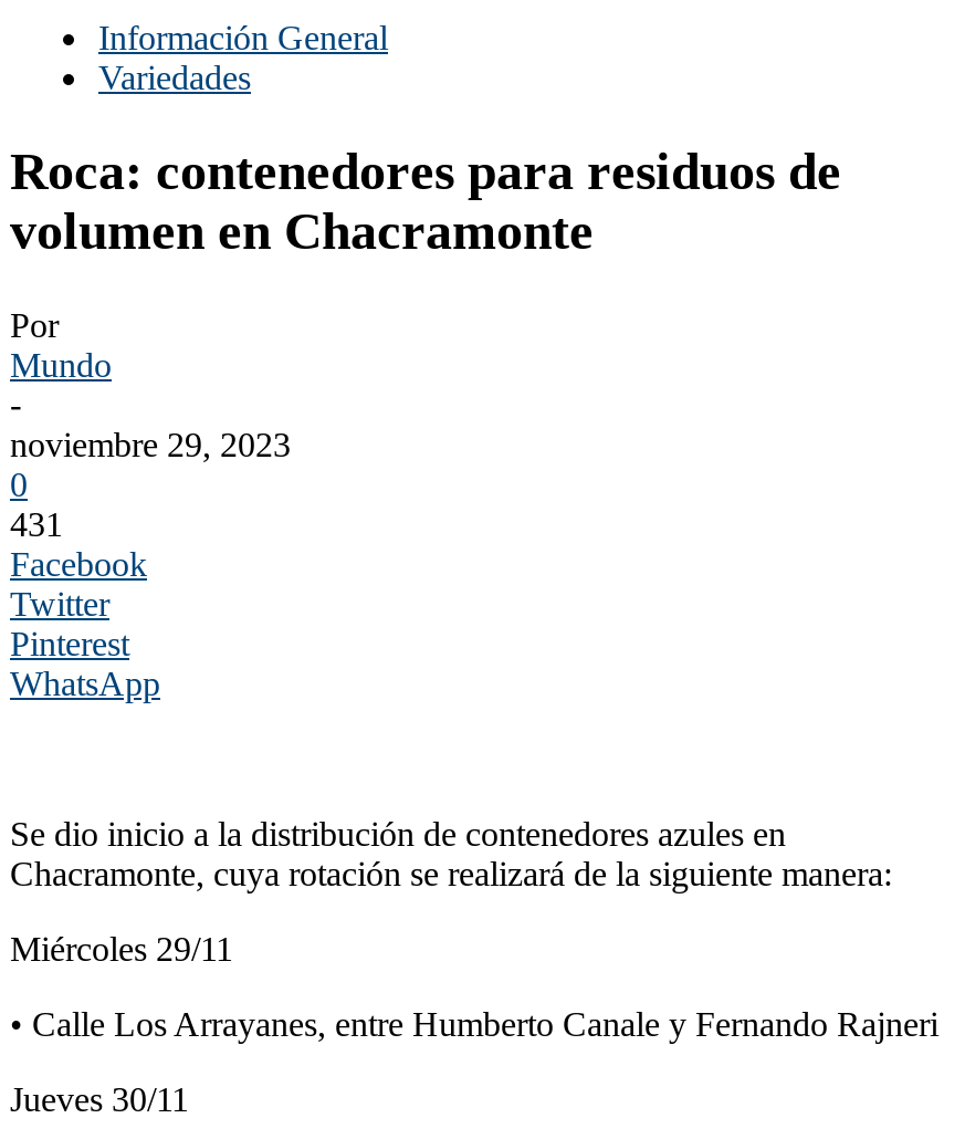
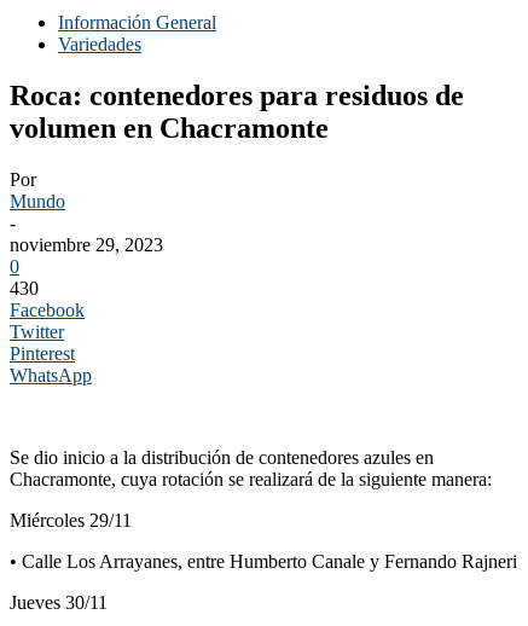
- 431
+ 430
